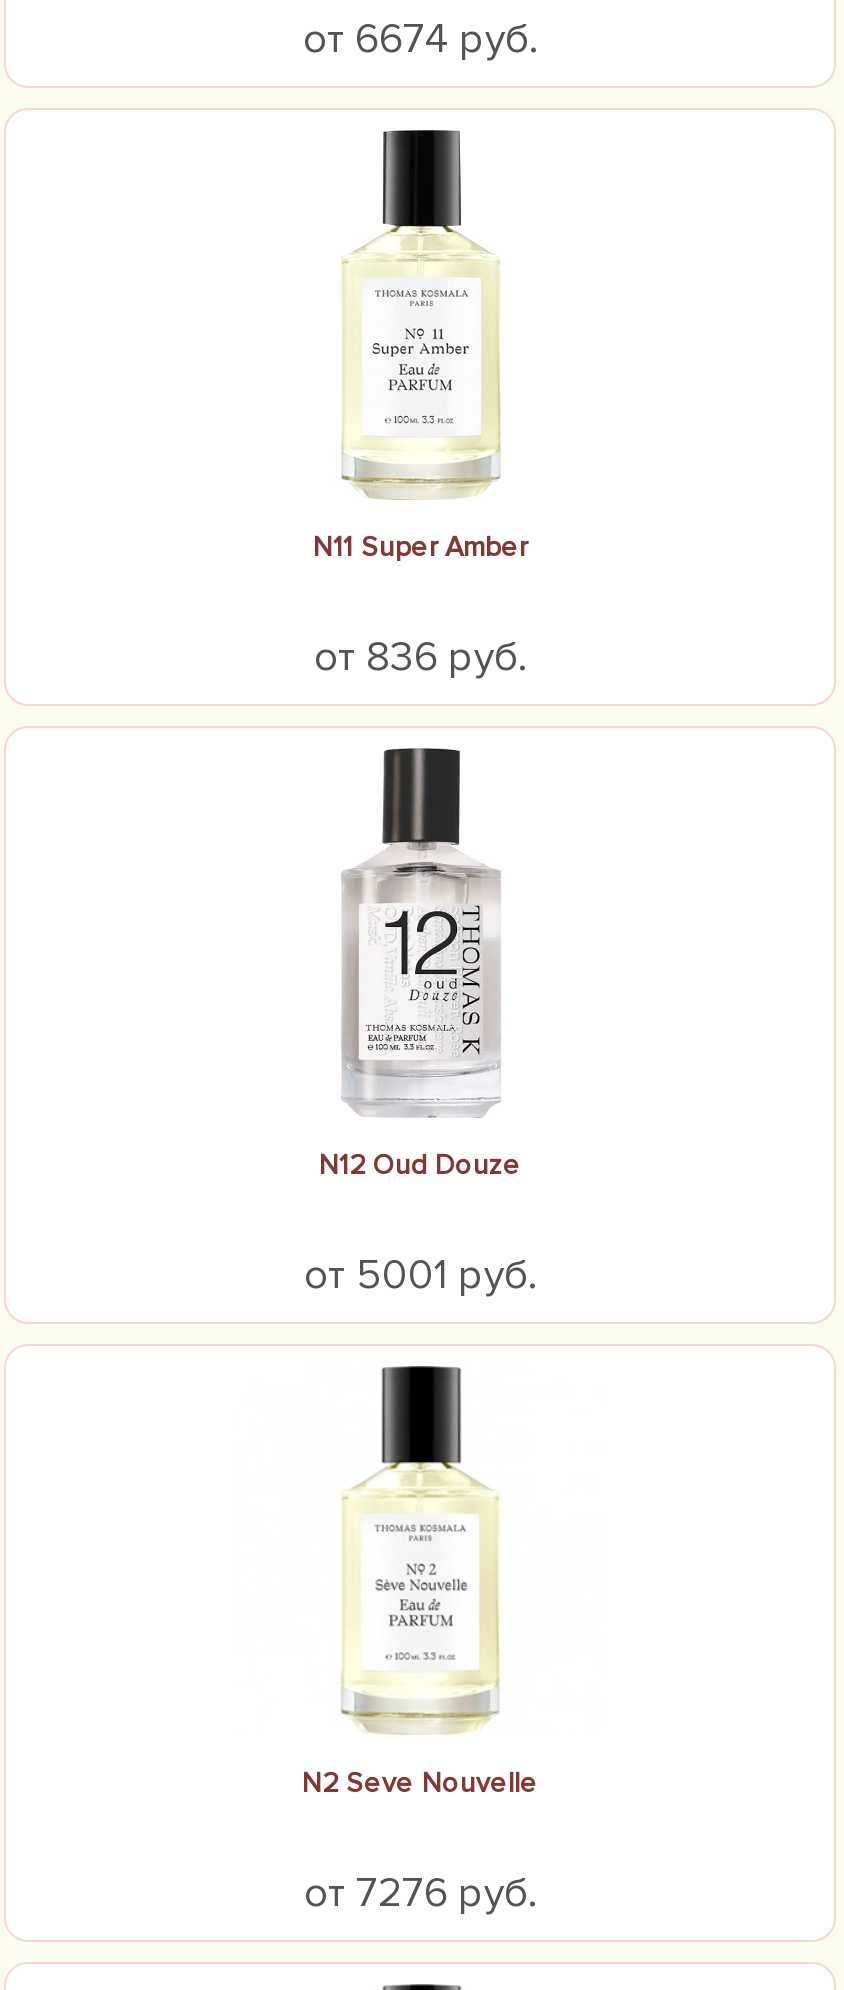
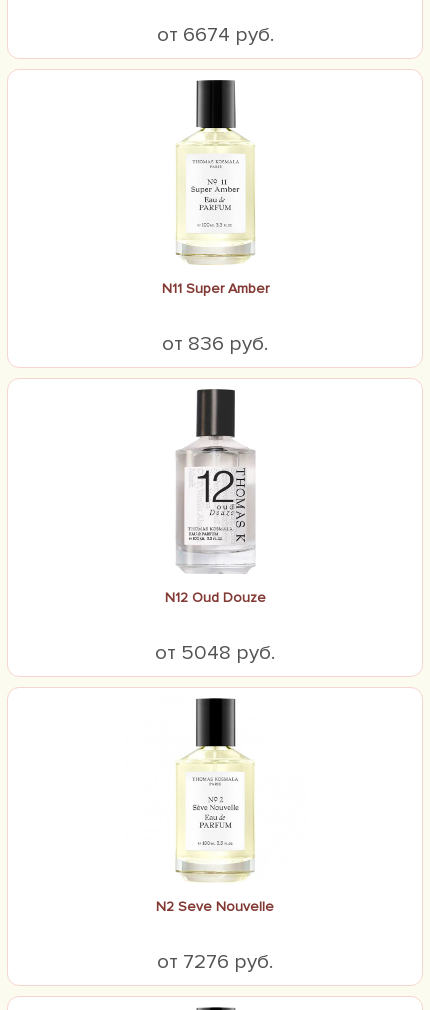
- от 5001 руб.
+ от 5048 руб.
